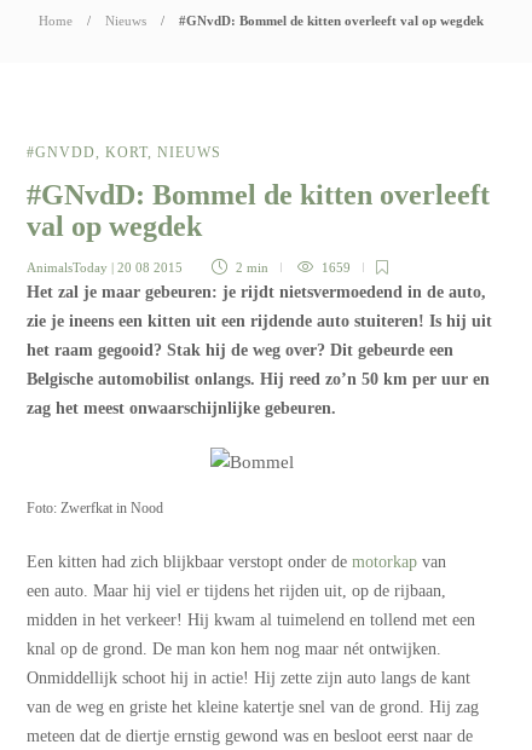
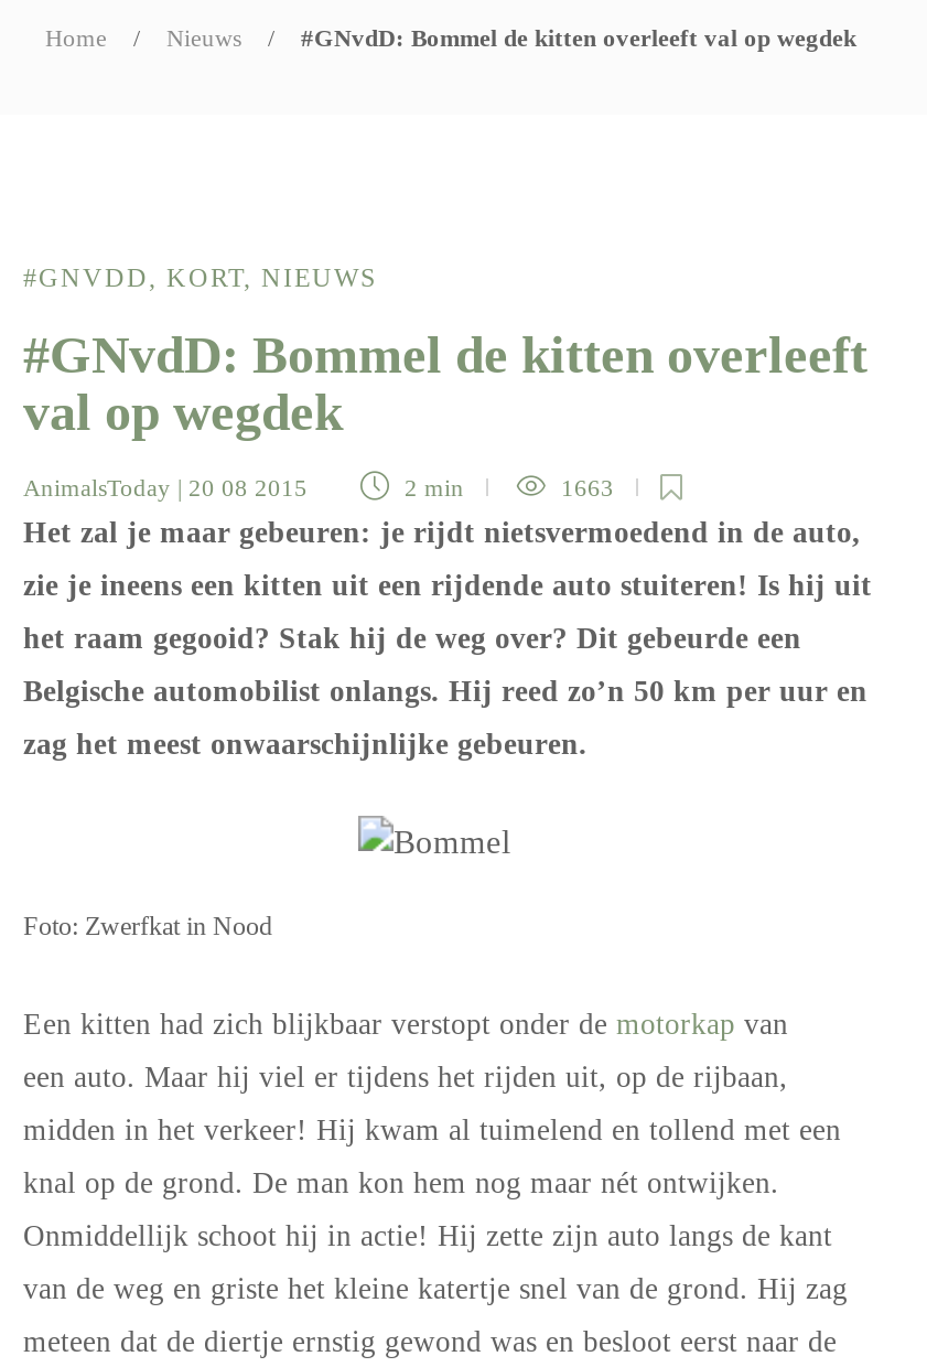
- 1659
+ 1663
